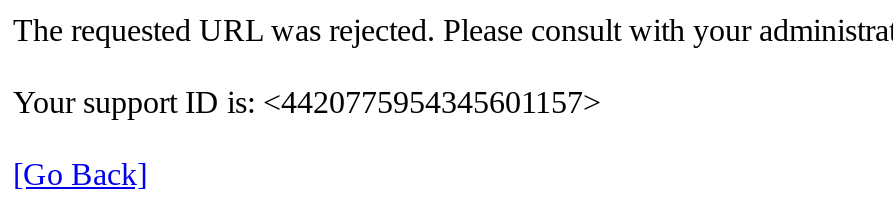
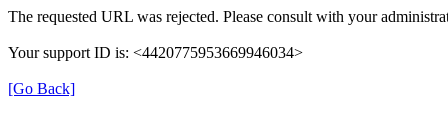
- Your support ID is: <4420775954345601157>
+ Your support ID is: <4420775953669946034>
